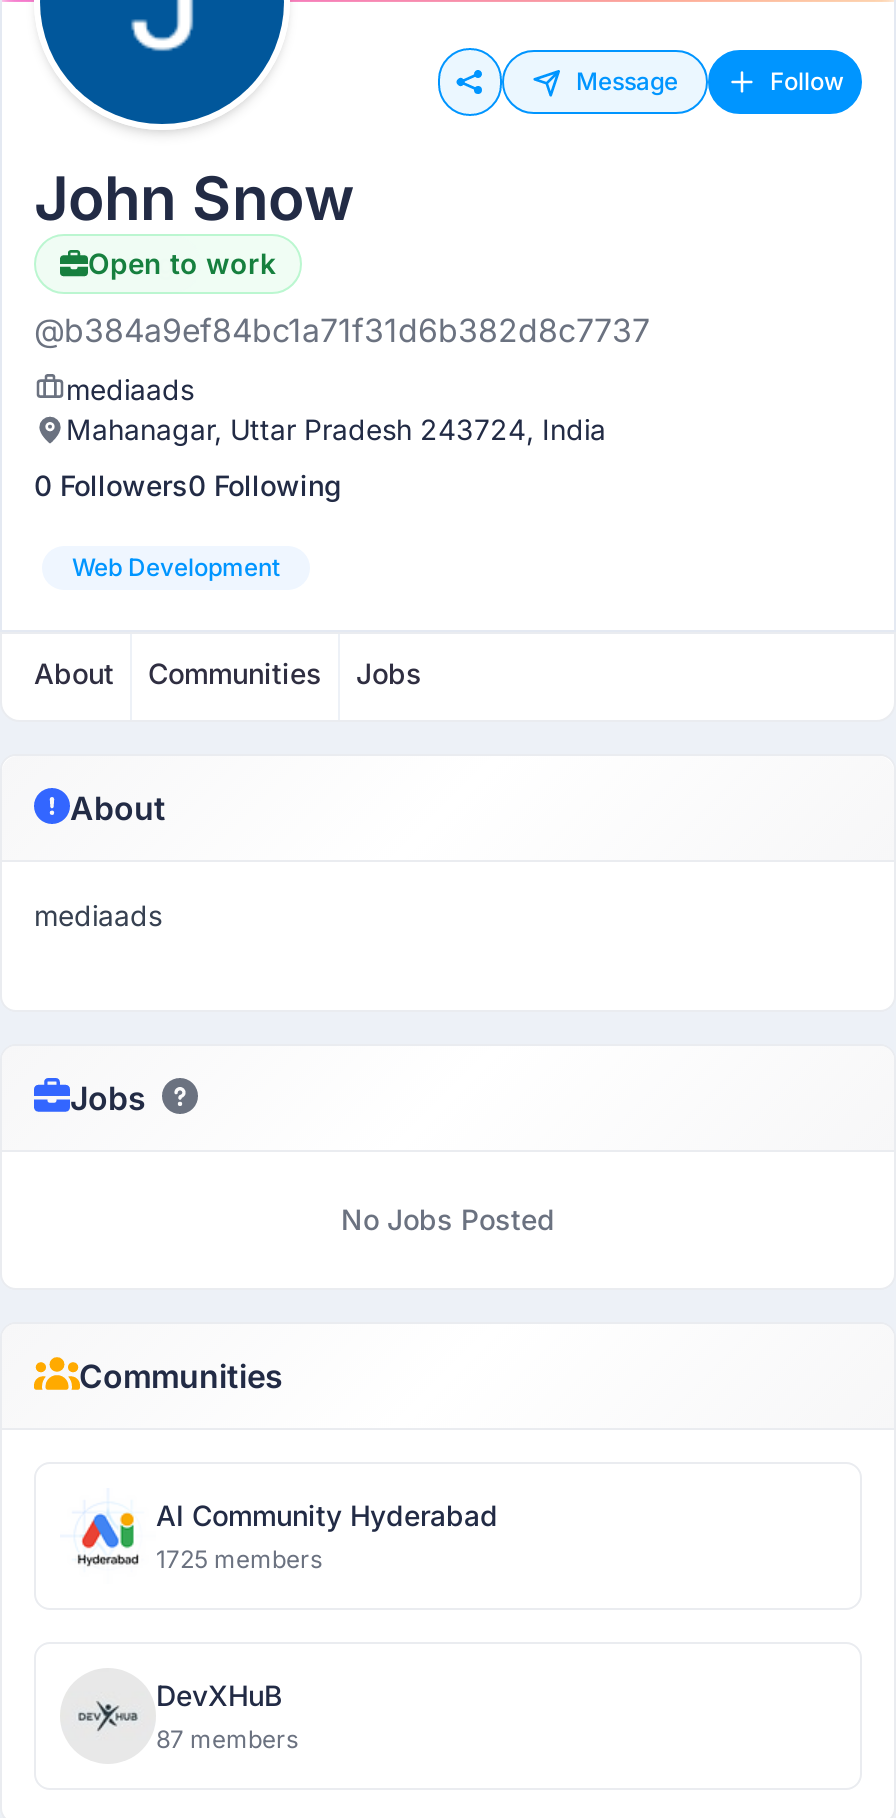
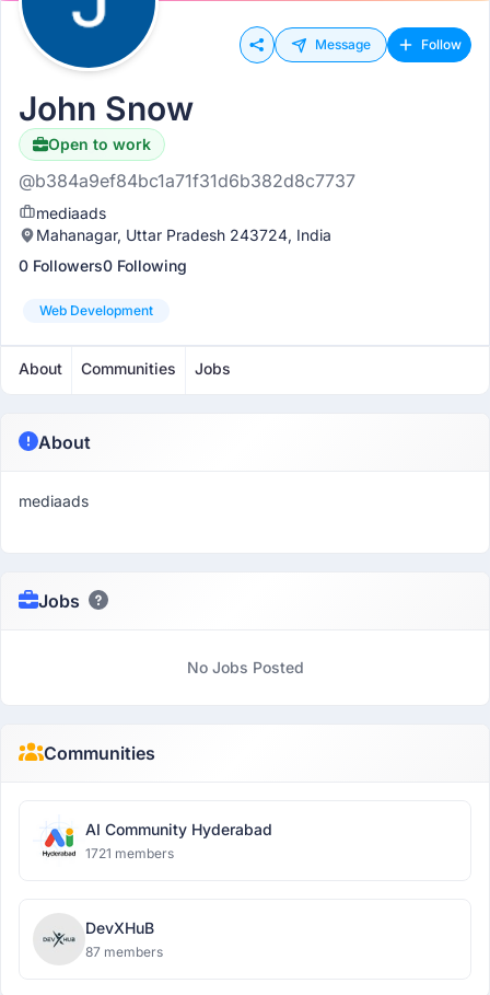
- 1725 members
+ 1721 members
